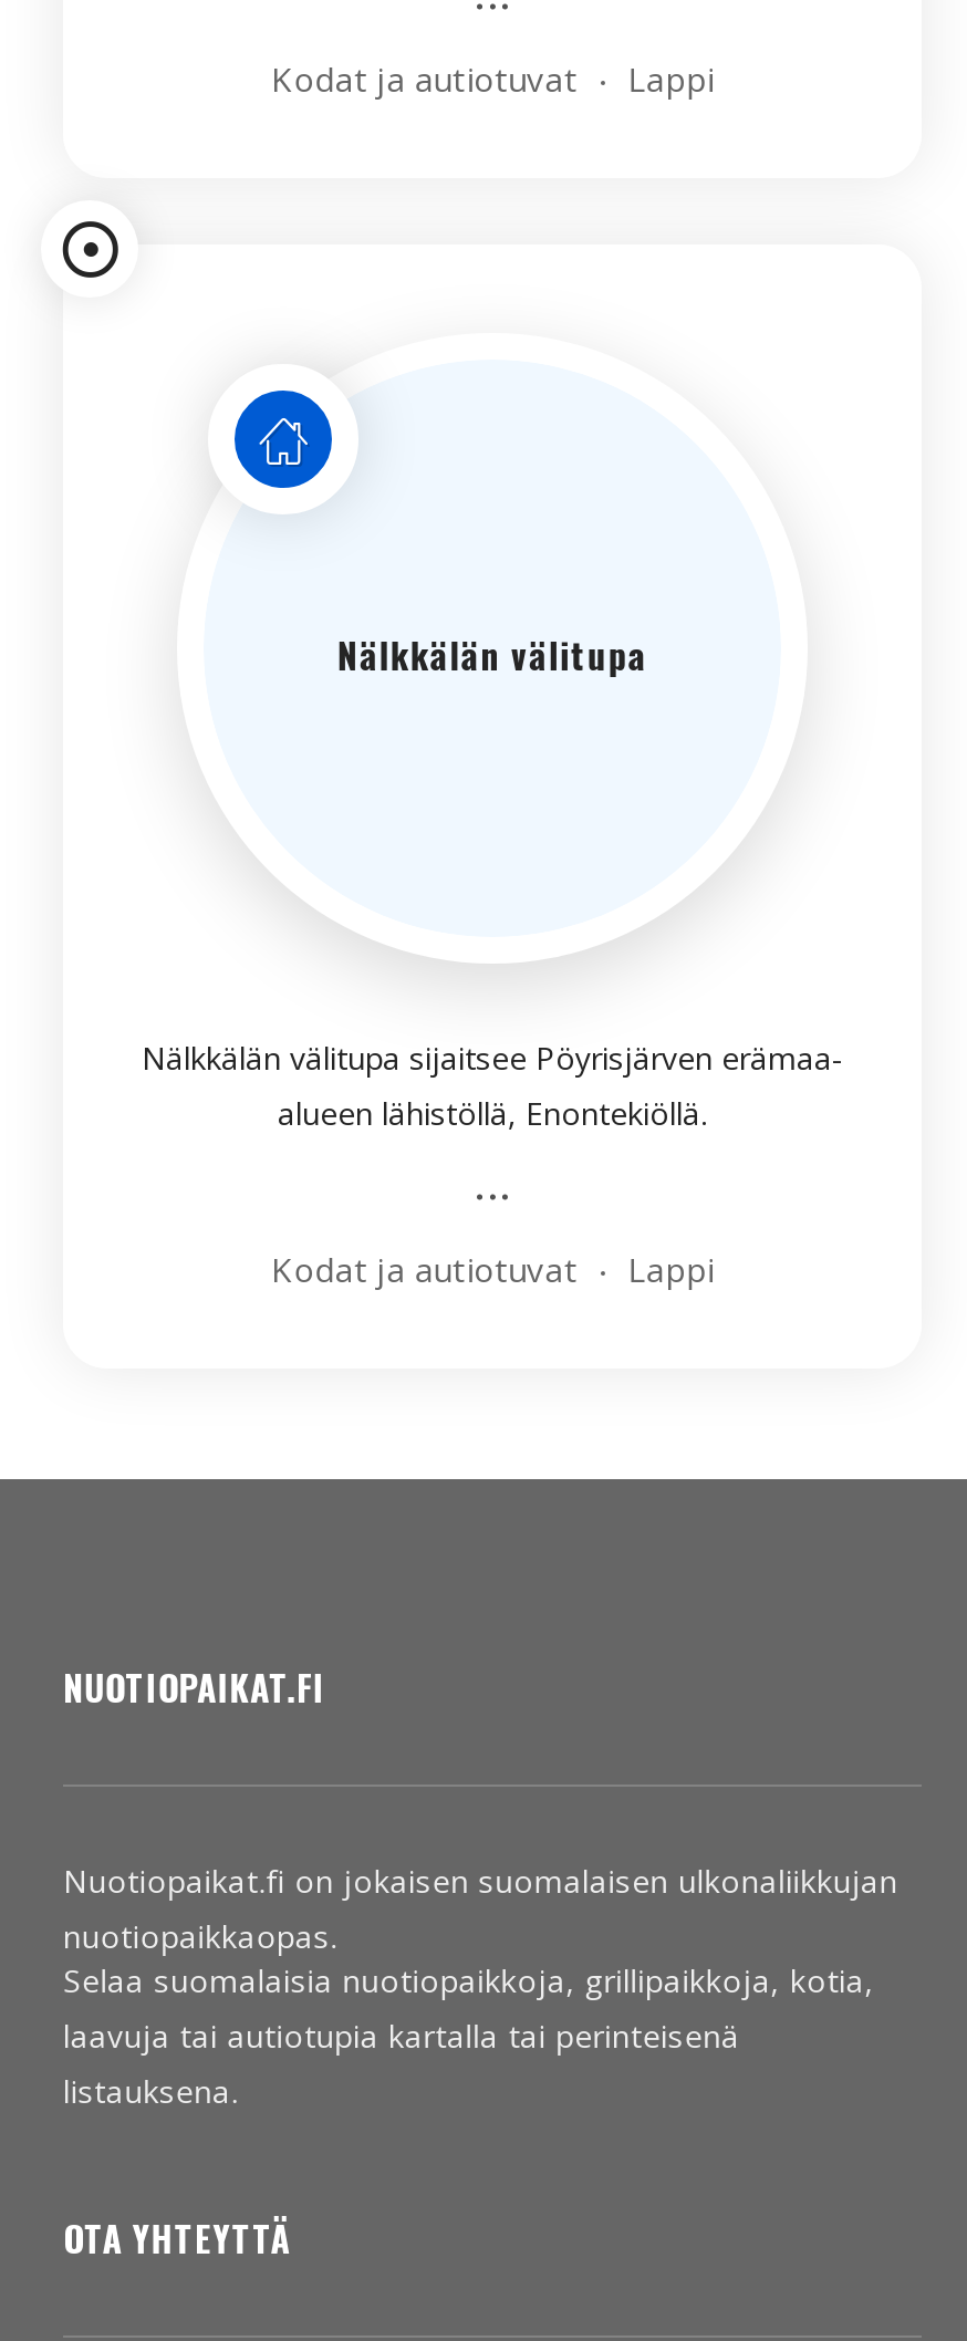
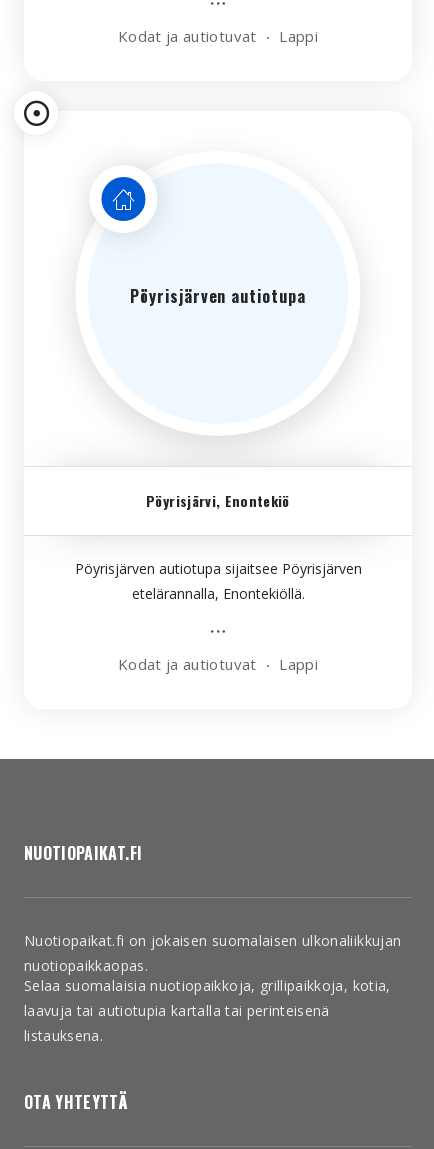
- Nälkkälän välitupa
+ Pöyrisjärven autiotupa

- Nälkkälän välitupa sijaitsee Pöyrisjärven erämaa-
- alueen lähistöllä, Enontekiöllä.
+ Pöyrisjärvi, Enontekiö
+ Pöyrisjärven autiotupa sijaitsee Pöyrisjärven
+ etelärannalla, Enontekiöllä.
